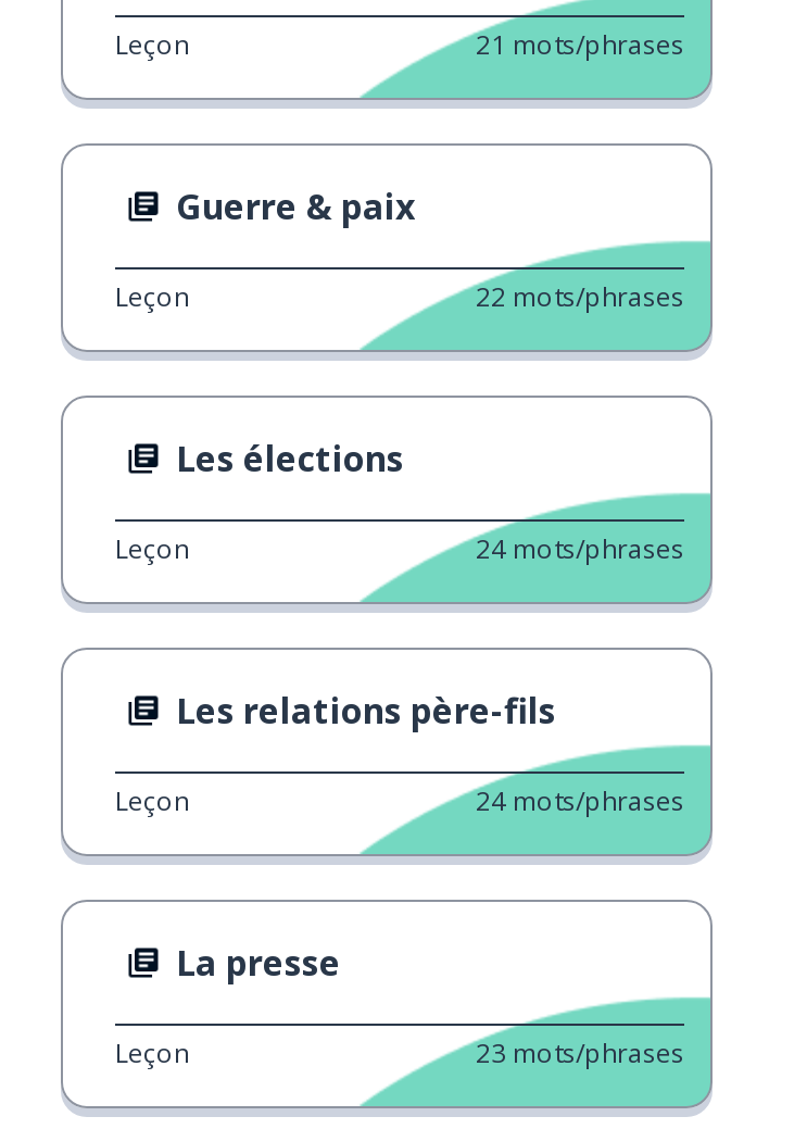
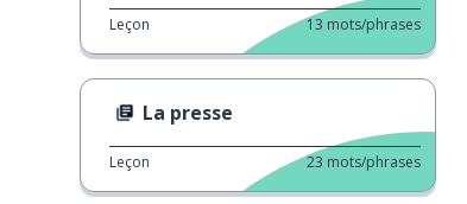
- 21 mots/phrases
- Guerre & paix
- Leçon
- 22 mots/phrases
- Les élections
- Leçon
- 24 mots/phrases
- Les relations père-fils
- Leçon
- 24 mots/phrases
+ 13 mots/phrases
